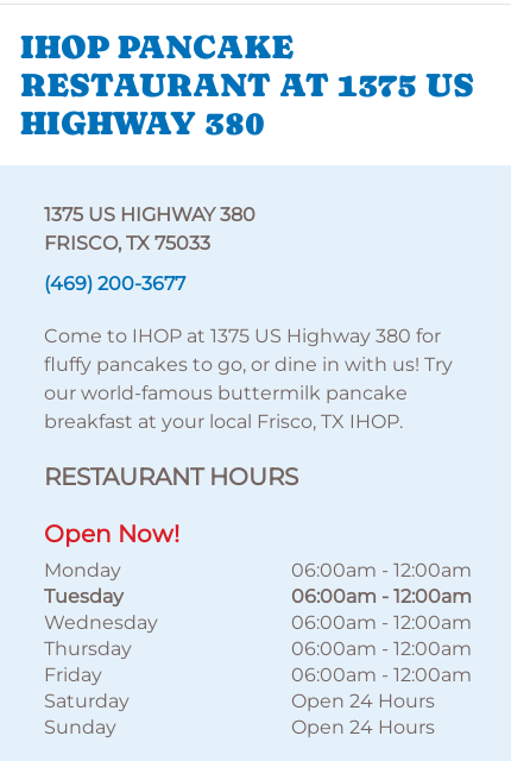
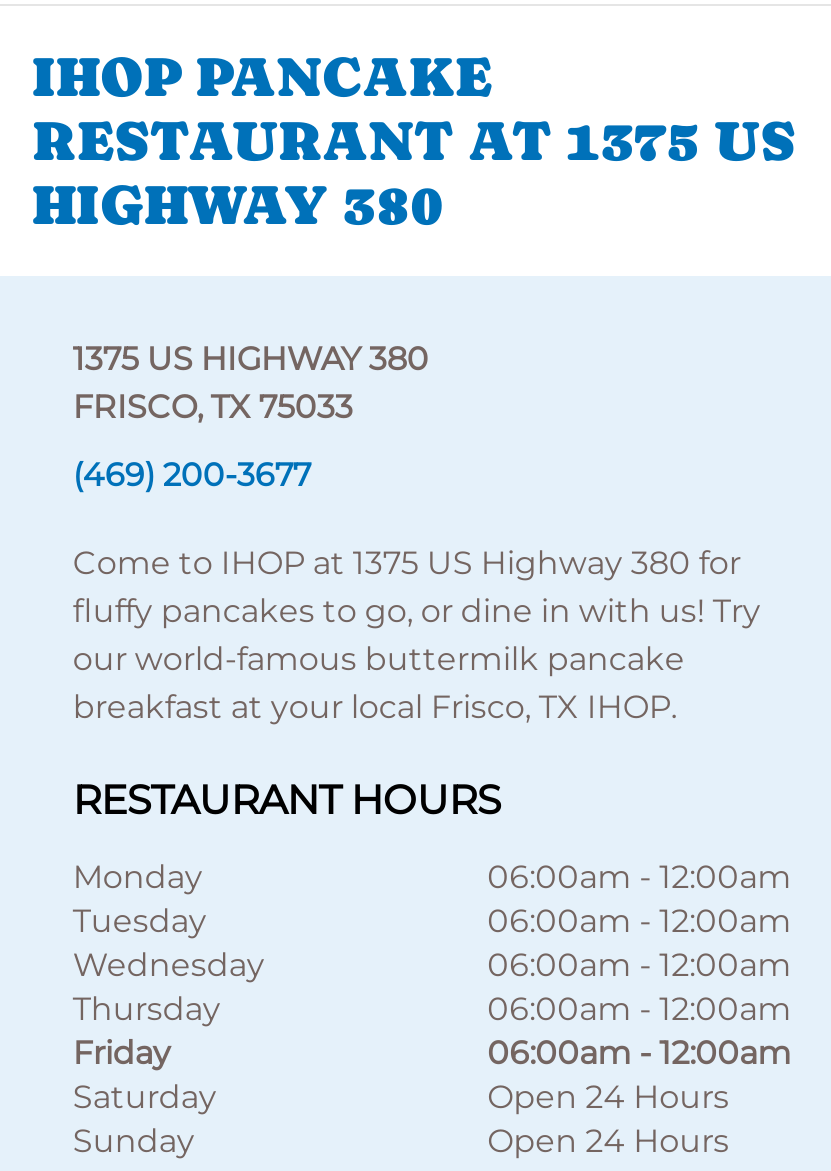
- Open Now!
